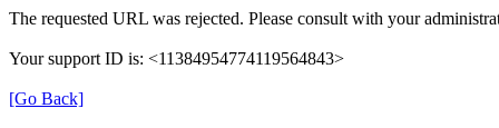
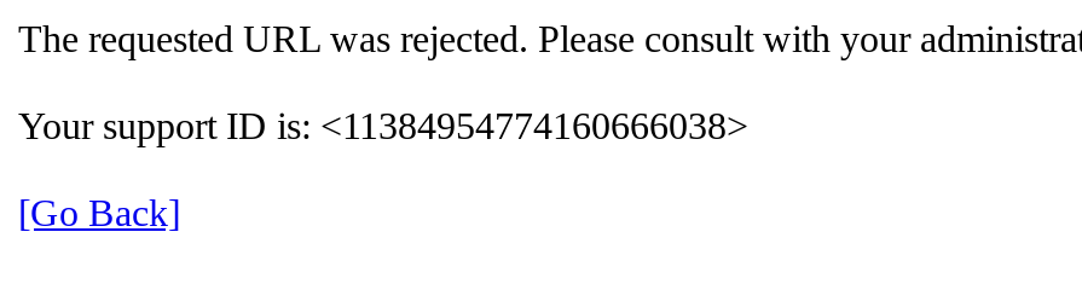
- Your support ID is: <11384954774119564843>
+ Your support ID is: <11384954774160666038>
